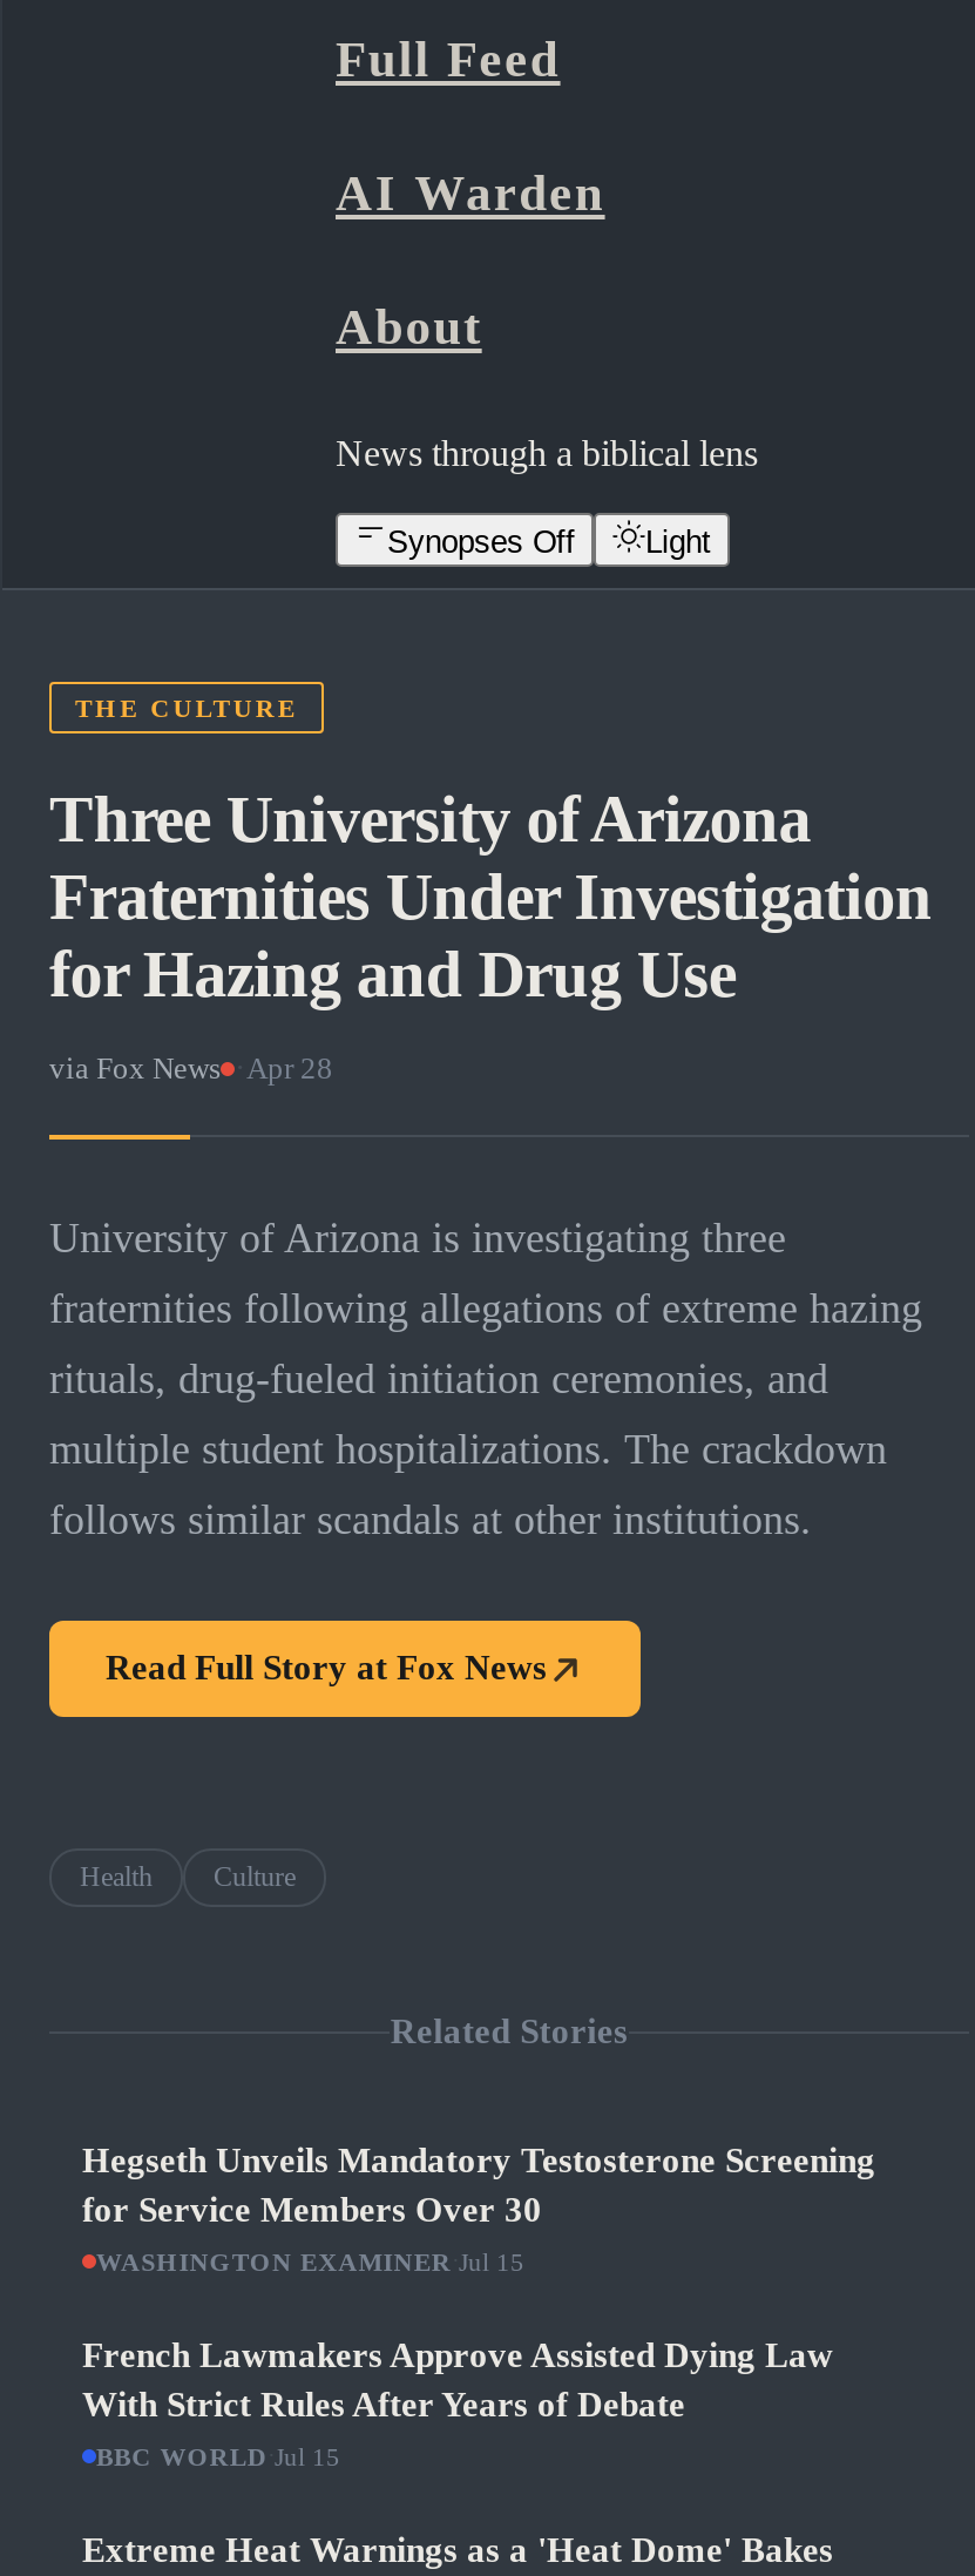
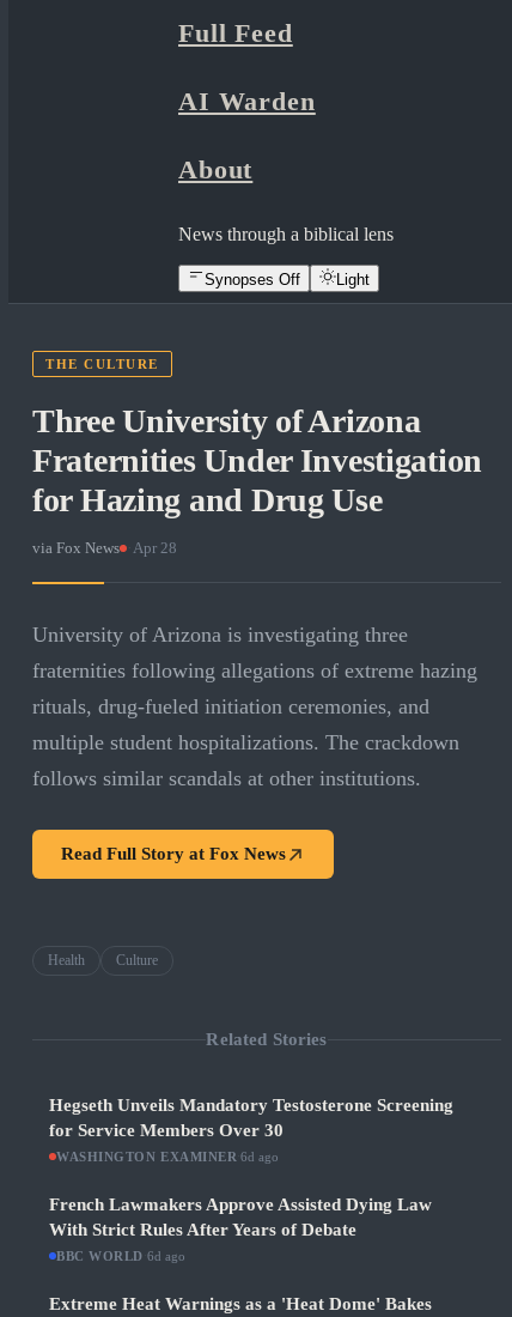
- WASHINGTON EXAMINER · Jul 15
+ WASHINGTON EXAMINER · 6d ago

- BBC WORLD · Jul 15
+ BBC WORLD · 6d ago
